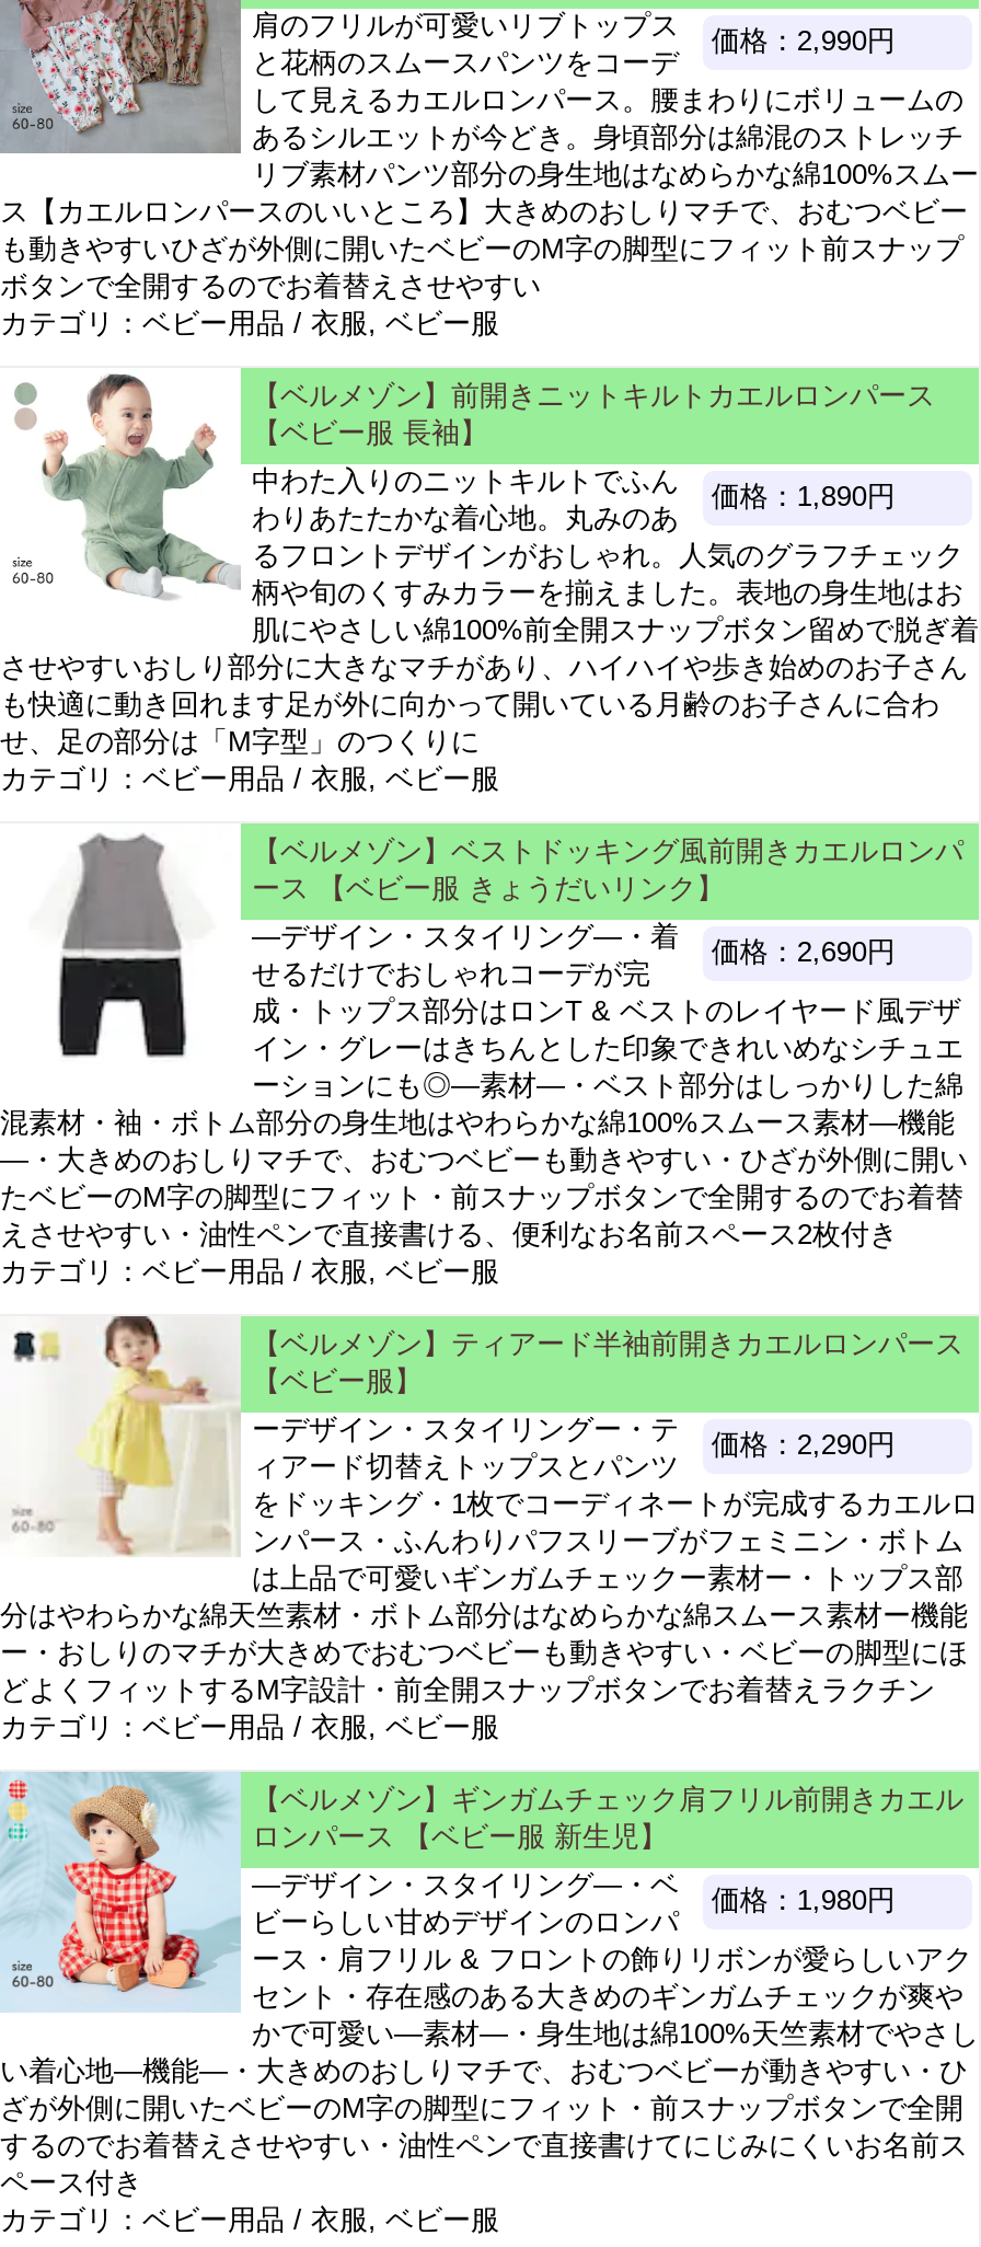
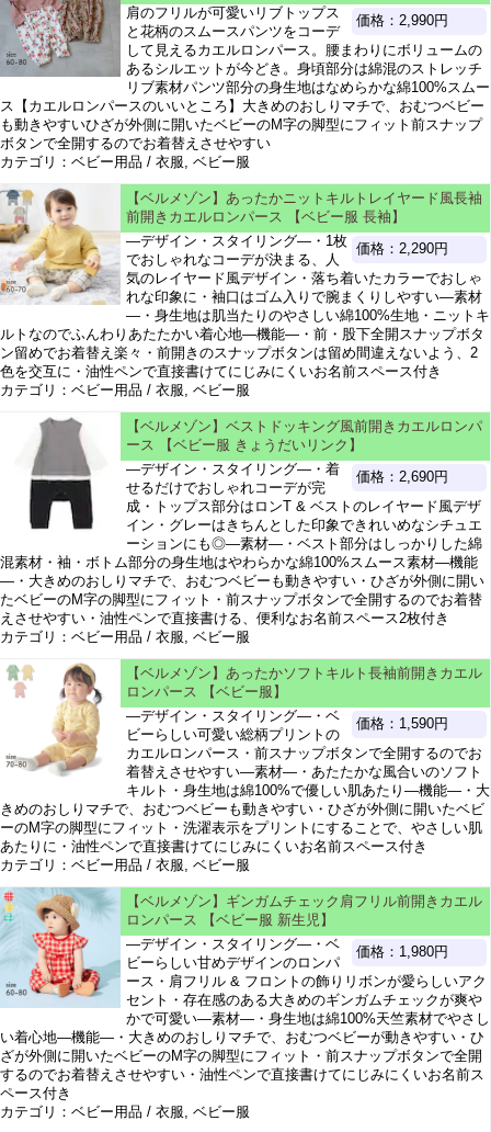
- [image]
- 価格：1,890円
- 中わた入りのニットキルトでふん
- わりあたたかな着心地。丸みのあ
- るフロントデザインがおしゃれ。人気のグラフチェック
- 柄や旬のくすみカラーを揃えました。表地の身生地はお
- 肌にやさしい綿100%前全開スナップボタン留めで脱ぎ着
- させやすいおしり部分に大きなマチがあり、ハイハイや歩き始めのお子さん
- も快適に動き回れます足が外に向かって開いている月齢のお子さんに合わ
- せ、足の部分は「M字型」のつくりに
+ [image]
+ 価格：2,290円
+ ―デザイン・スタイリング―・1枚
+ でおしゃれなコーデが決まる、人
+ 気のレイヤード風デザイン・落ち着いたカラーでおしゃ
+ れな印象に・袖口はゴム入りで腕まくりしやすい―素材
+ ―・身生地は肌当たりのやさしい綿100%生地・ニットキ
+ ルトなのでふんわりあたたかい着心地―機能―・前・股下全開スナップボタ
+ ン留めでお着替え楽々・前開きのスナップボタンは留め間違えないよう、2
+ 色を交互に・油性ペンで直接書けてにじみにくいお名前スペース付き

- 【ベルメゾン】前開きニットキルトカエルロンパース
- 【ベビー服 長袖】
+ 【ベルメゾン】あったかニットキルトレイヤード風長袖
+ 前開きカエルロンパース 【ベビー服 長袖】

- [image]
- 価格：2,290円
- ーデザイン・スタイリングー・テ
- ィアード切替えトップスとパンツ
- をドッキング・1枚でコーディネートが完成するカエルロ
- ンパース・ふんわりパフスリーブがフェミニン・ボトム
- は上品で可愛いギンガムチェックー素材ー・トップス部
- 分はやわらかな綿天竺素材・ボトム部分はなめらかな綿スムース素材ー機能
- ー・おしりのマチが大きめでおむつベビーも動きやすい・ベビーの脚型にほ
- どよくフィットするM字設計・前全開スナップボタンでお着替えラクチン
+ [image]
+ 価格：1,590円
+ ―デザイン・スタイリング―・ベ
+ ビーらしい可愛い総柄プリントの
+ カエルロンパース・前スナップボタンで全開するのでお
+ 着替えさせやすい―素材―・あたたかな風合いのソフト
+ キルト・身生地は綿100%で優しい肌あたり―機能―・大
+ きめのおしりマチで、おむつベビーも動きやすい・ひざが外側に開いたベビ
+ ーのM字の脚型にフィット・洗濯表示をプリントにすることで、やさしい肌
+ あたりに・油性ペンで直接書けてにじみにくいお名前スペース付き

- 【ベルメゾン】ティアード半袖前開きカエルロンパース
- 【ベビー服】
+ 【ベルメゾン】あったかソフトキルト長袖前開きカエル
+ ロンパース 【ベビー服】
